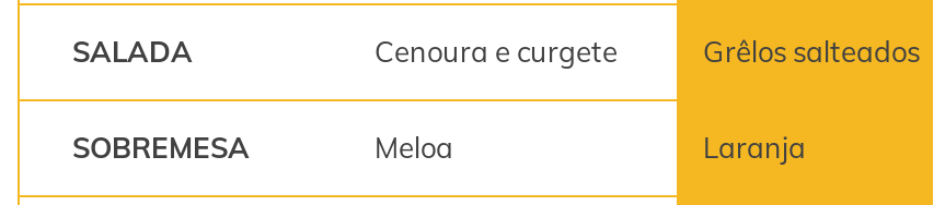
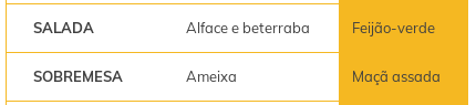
- Cenoura e curgete
- Grêlos salteados
+ Alface e beterraba
+ Feijão-verde

- Meloa
- Laranja
+ Ameixa
+ Maçã assada
